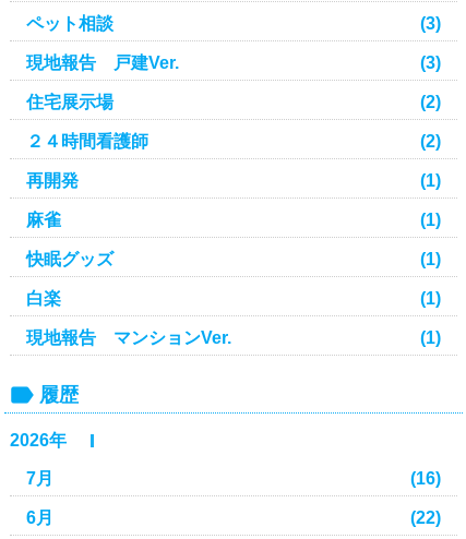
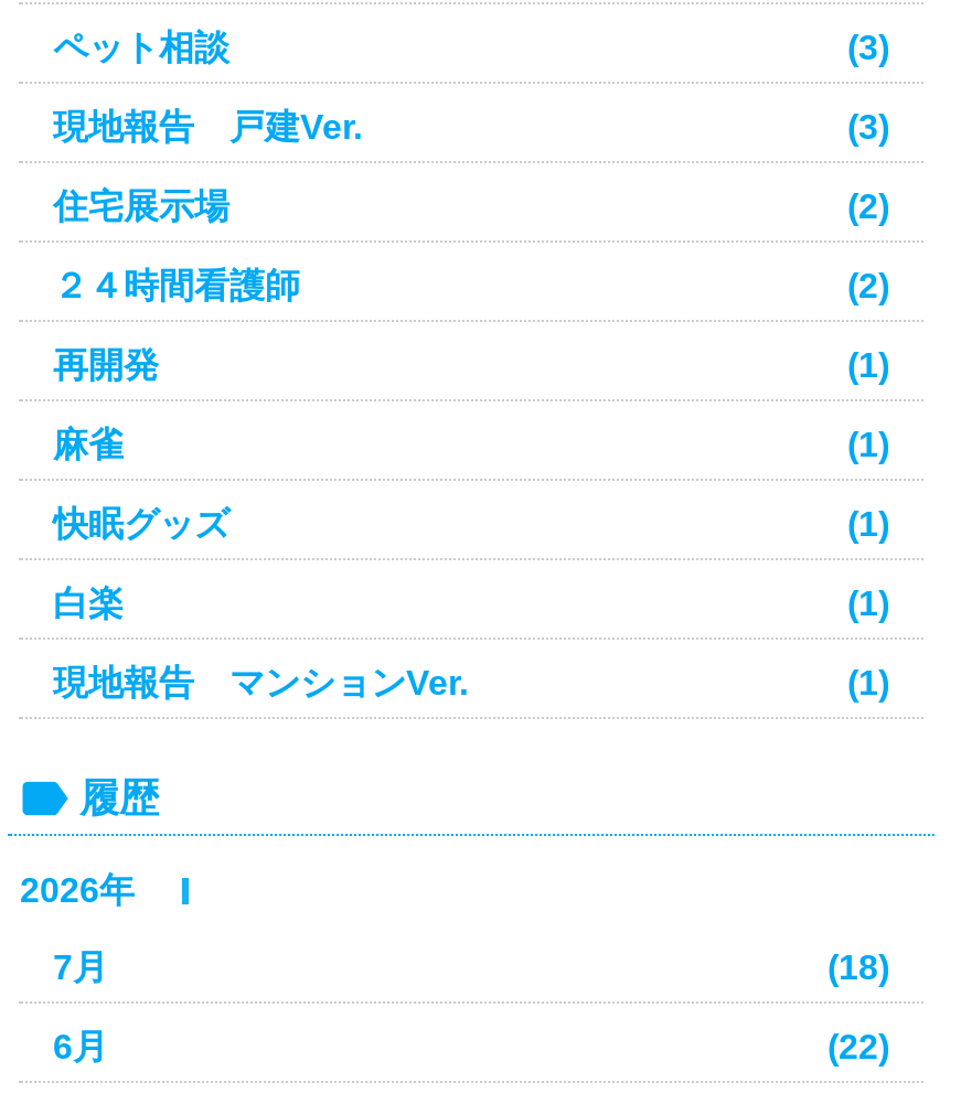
- (16)
+ (18)
